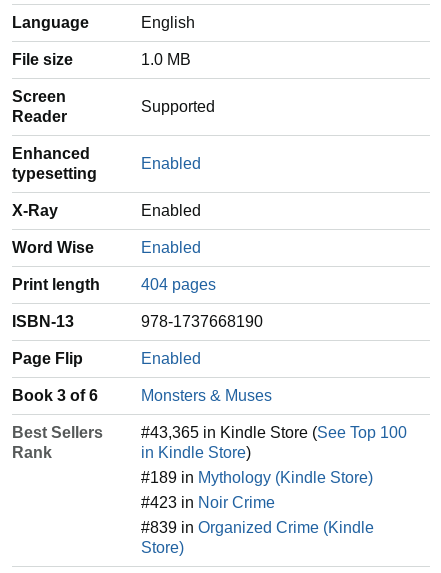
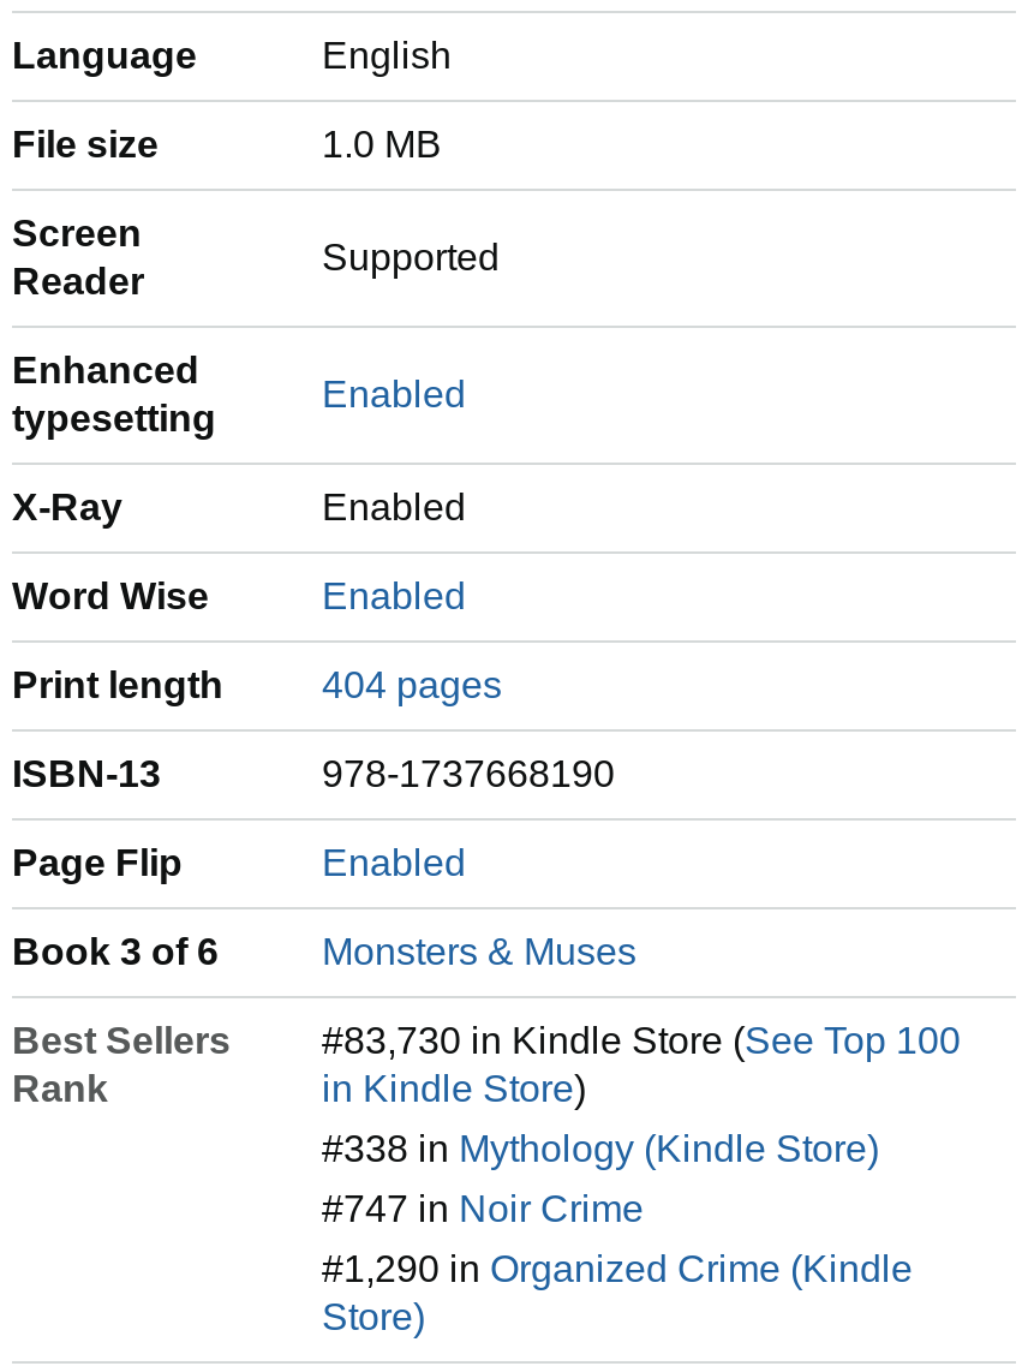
- #43,365 in Kindle Store (See Top 100
+ #83,730 in Kindle Store (See Top 100

- #189 in Mythology (Kindle Store)
+ #338 in Mythology (Kindle Store)

- #423 in Noir Crime
+ #747 in Noir Crime

- #839 in Organized Crime (Kindle
+ #1,290 in Organized Crime (Kindle
